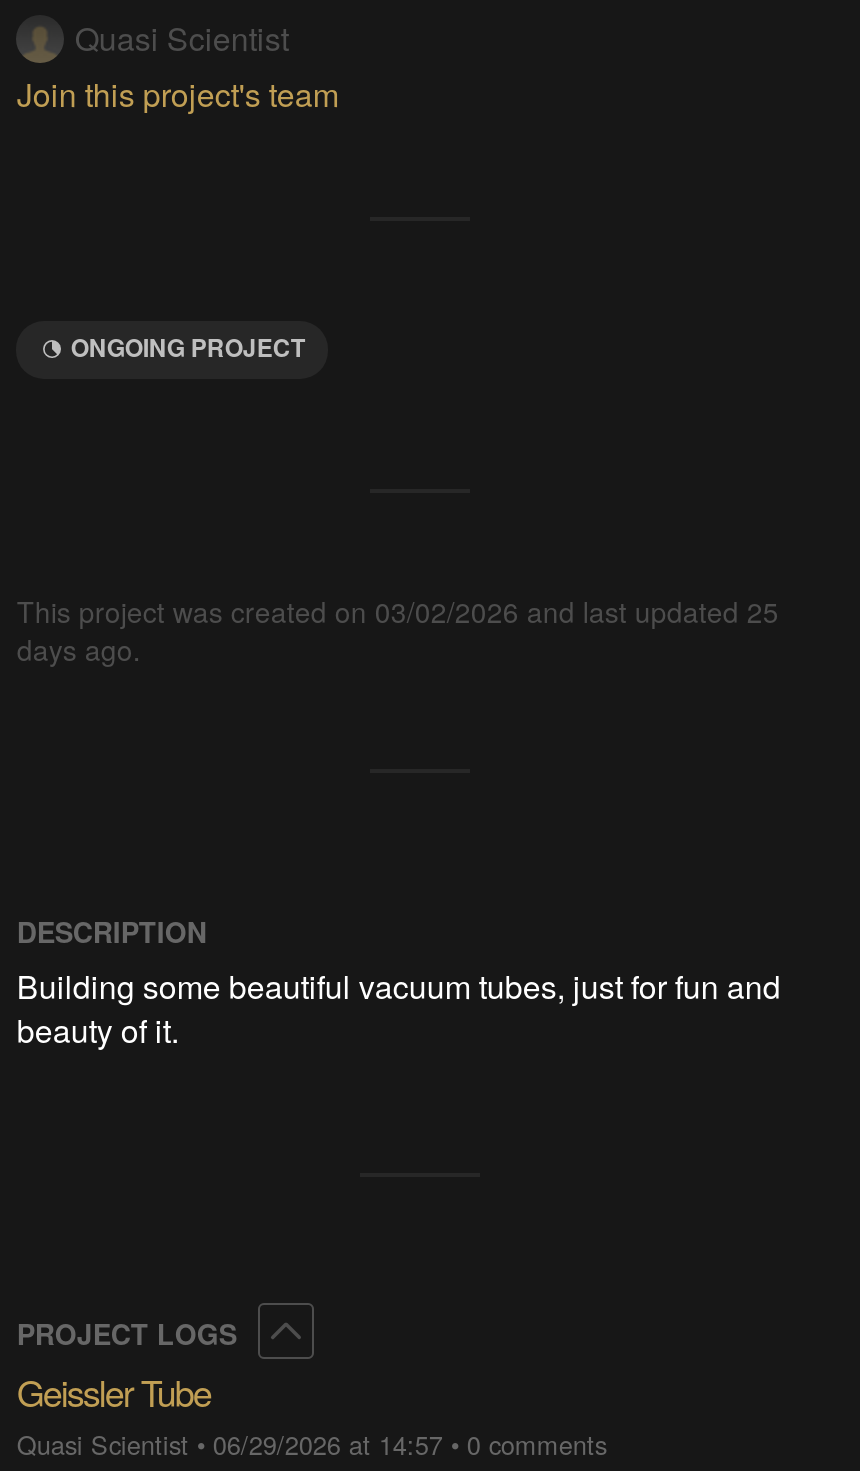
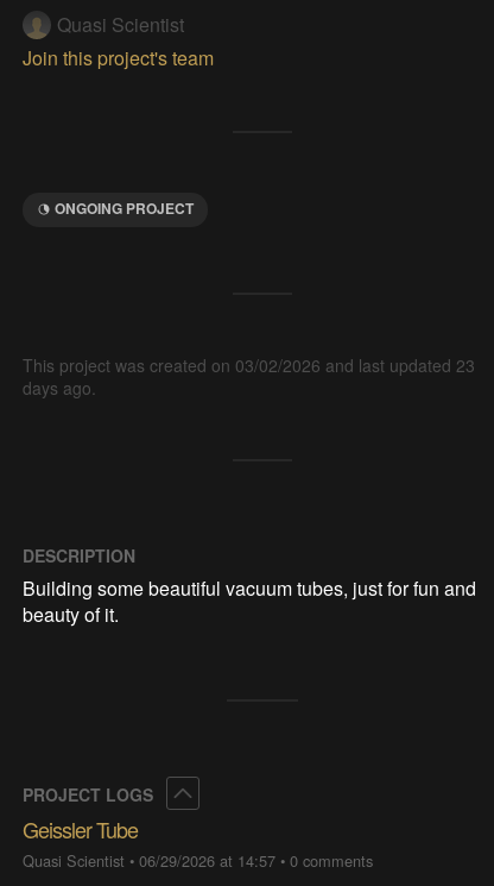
- This project was created on 03/02/2026 and last updated 25
+ This project was created on 03/02/2026 and last updated 23
